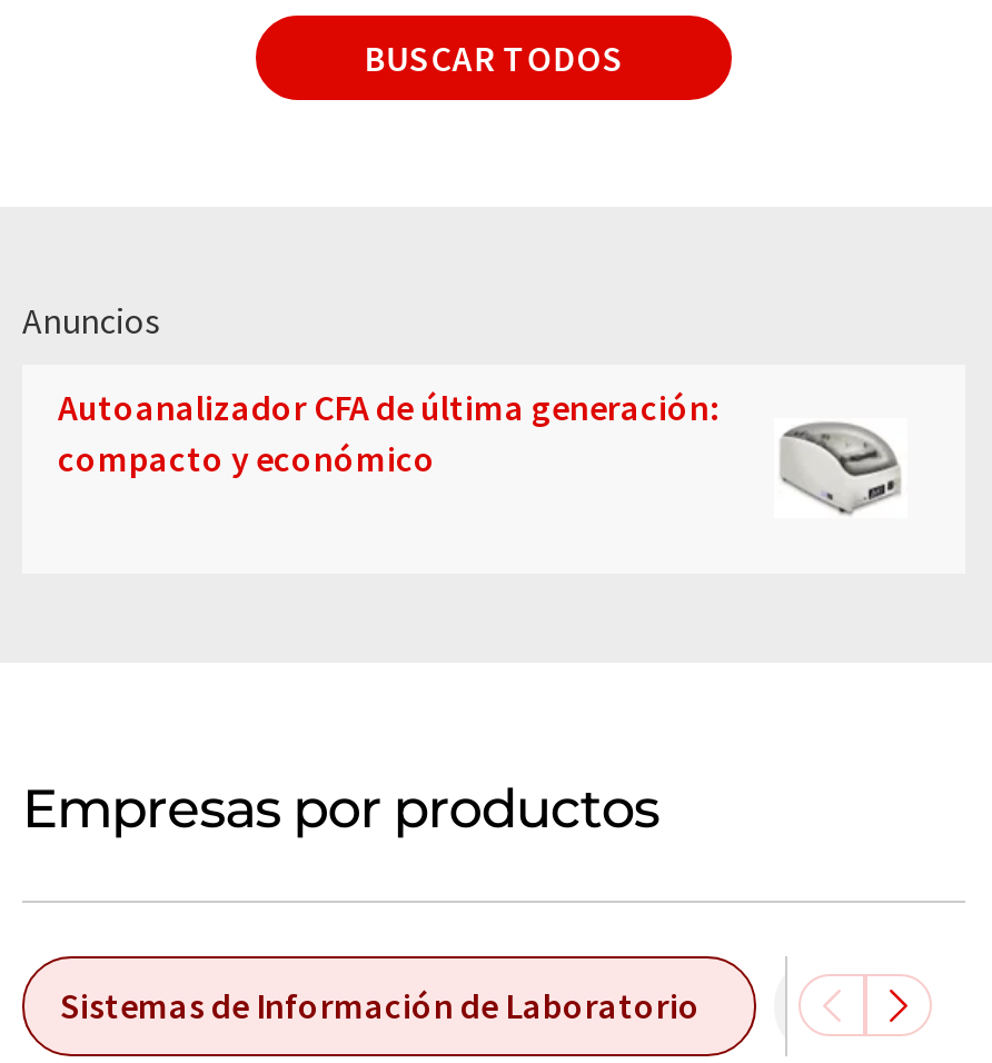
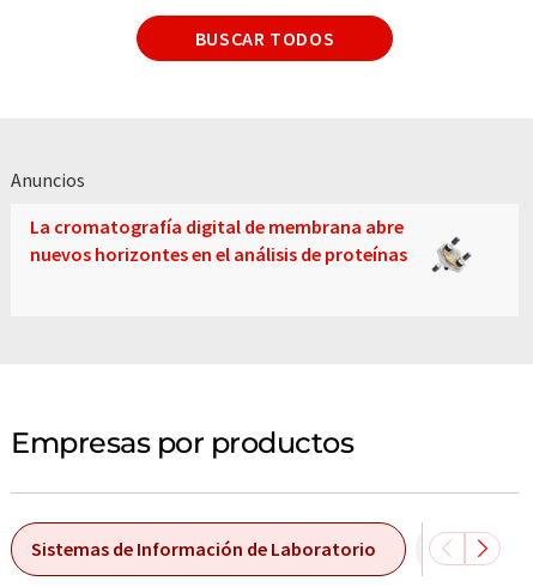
- [image]
- Autoanalizador CFA de última generación:
- compacto y económico
+ [image]
+ La cromatografía digital de membrana abre
+ nuevos horizontes en el análisis de proteínas
